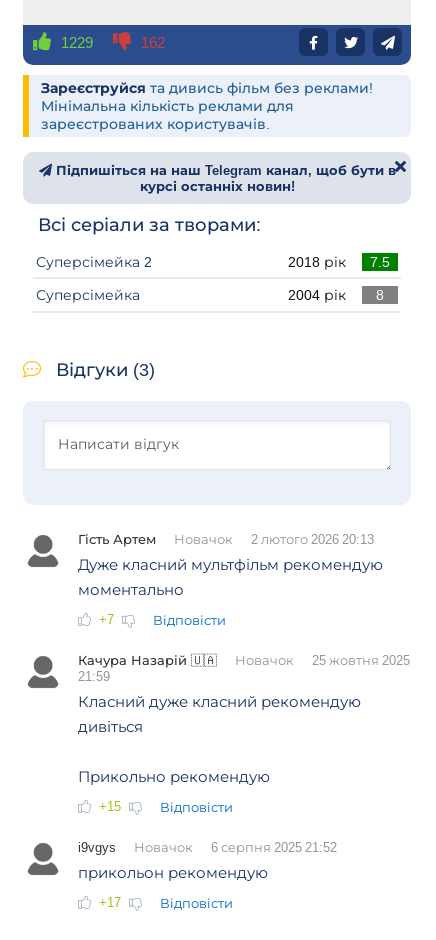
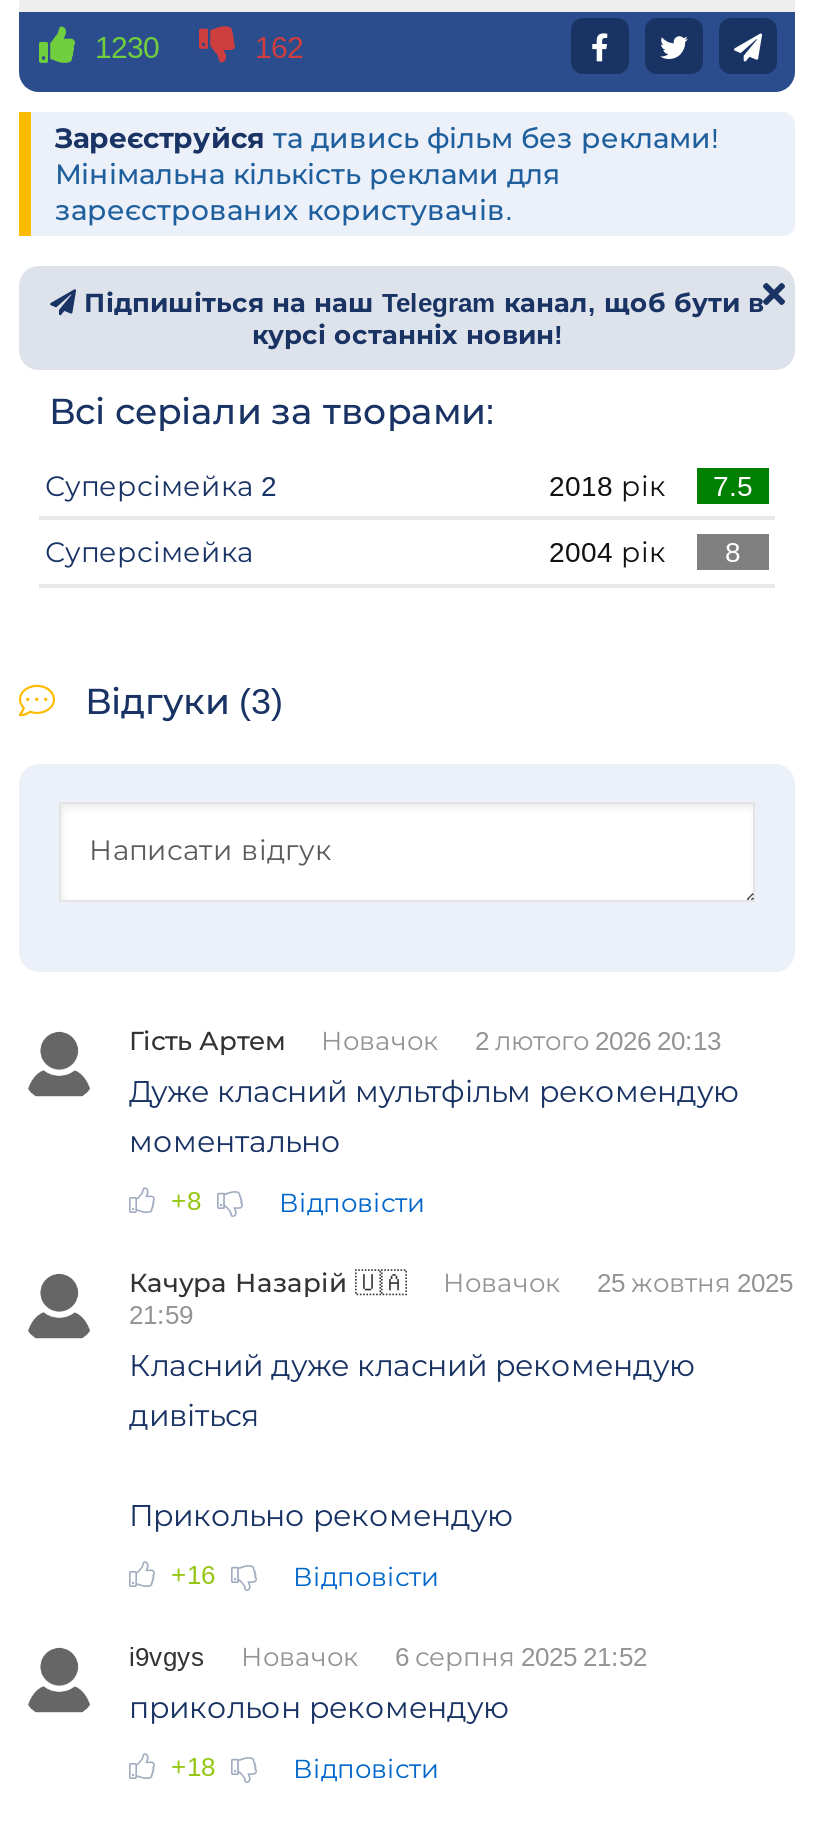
- 1229
+ 1230

- +7
+ +8

- +15
+ +16

- +17
+ +18
